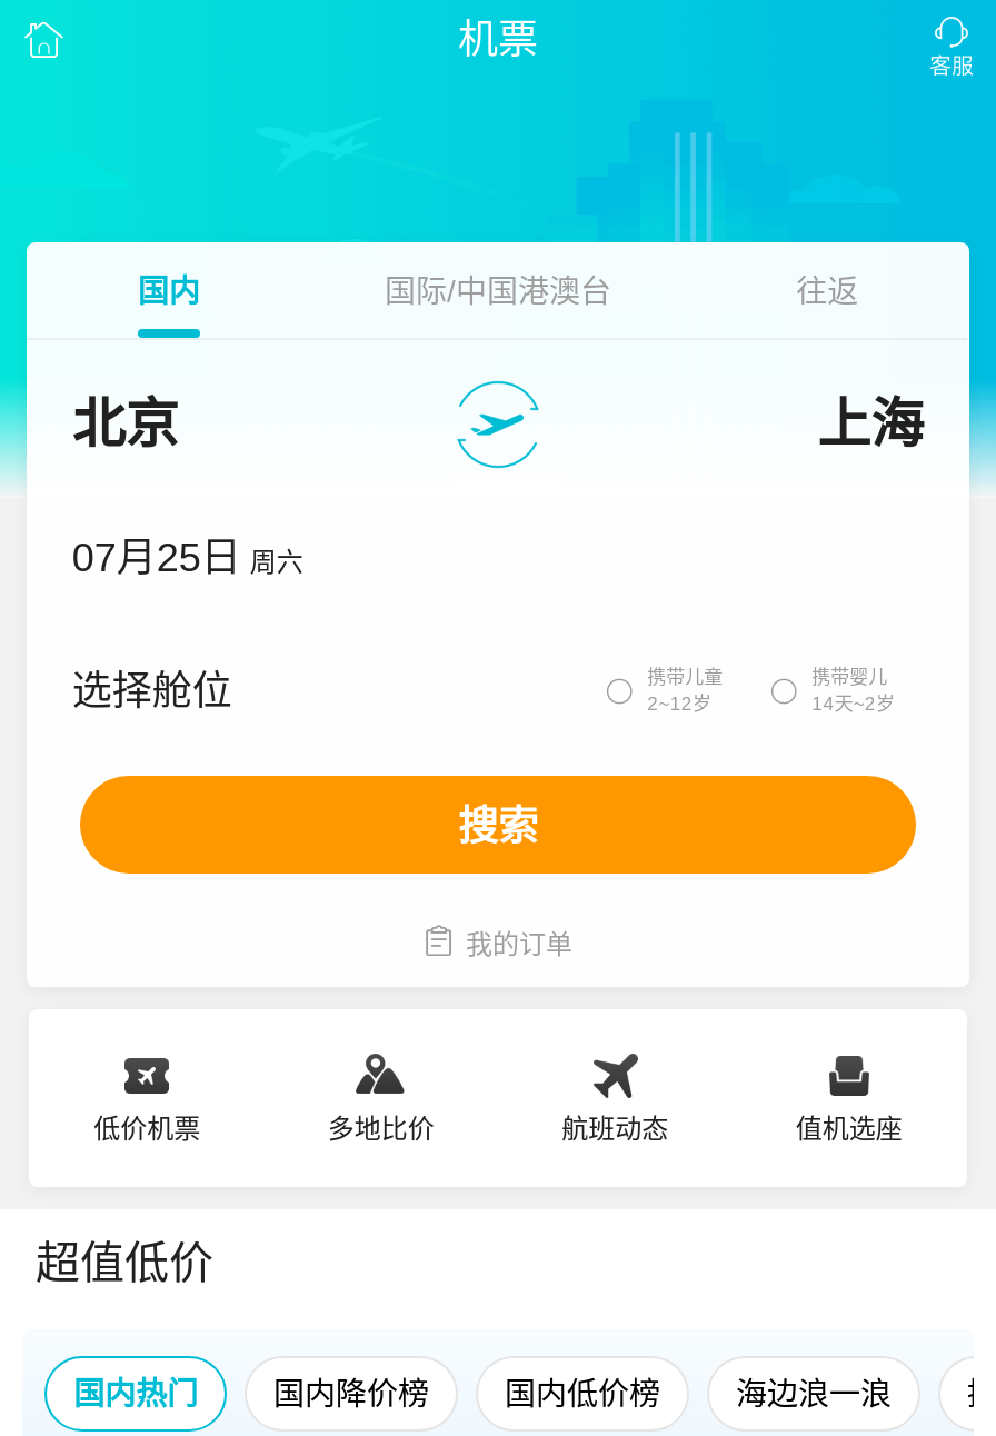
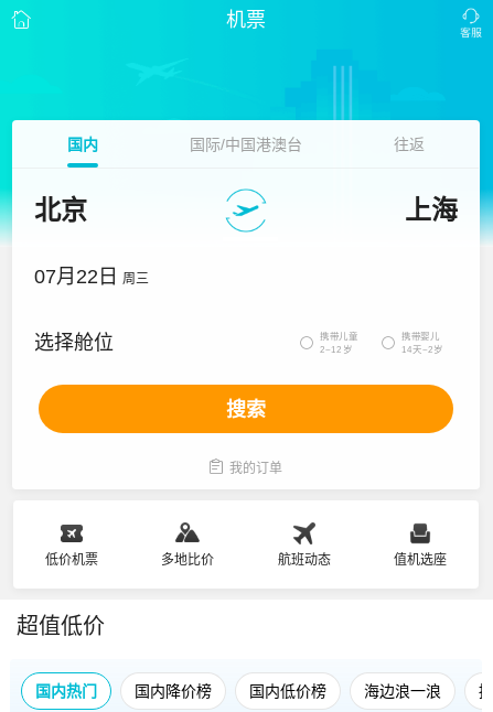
- 07月25日 周六
+ 07月22日 周三
